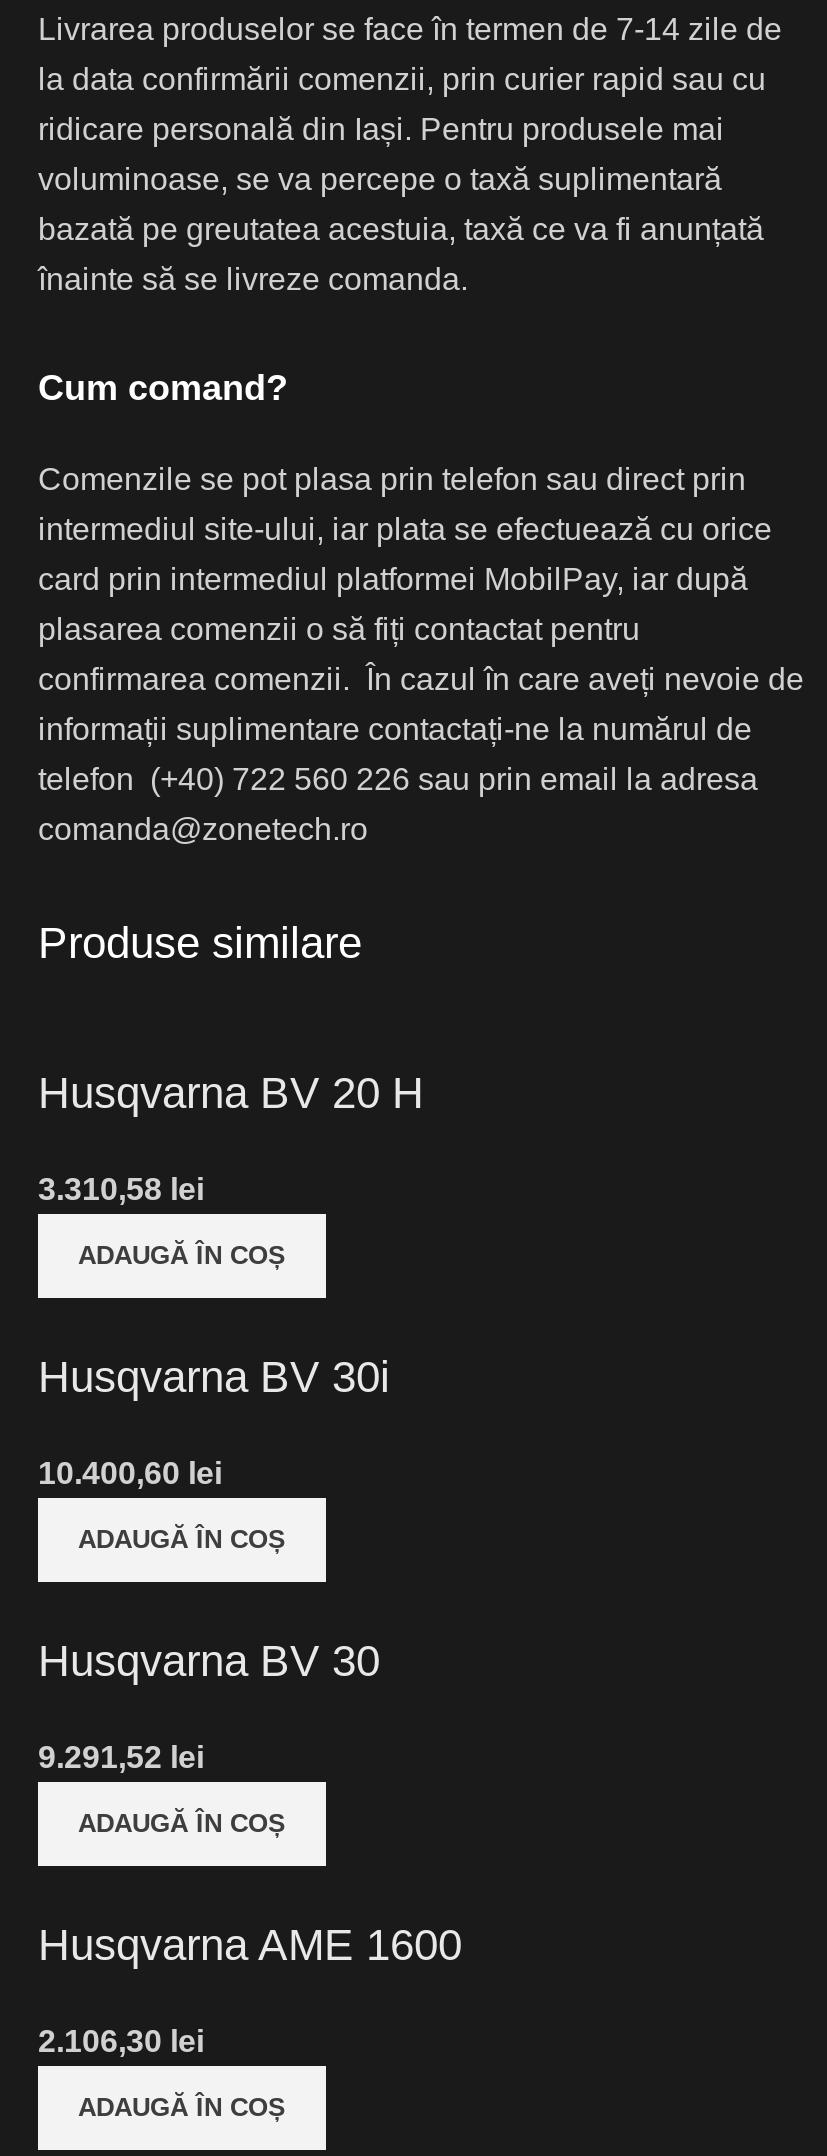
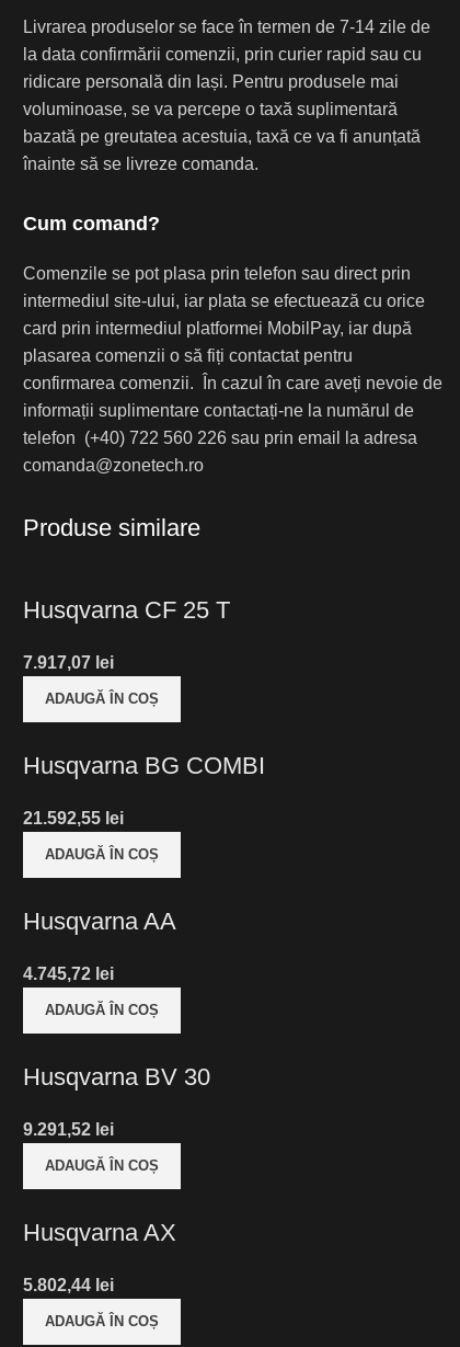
- Husqvarna BV 20 H
+ Husqvarna CF 25 T

- lei
+ 7.917,07 lei

- Husqvarna BV 30i
- lei
+ Husqvarna BG COMBI
+ 21.592,55 lei
+ ADAUGĂ ÎN COȘ
+ Husqvarna AA
+ 4.745,72 lei

- lei
+ 9.291,52 lei

- Husqvarna AME 1600
+ Husqvarna AX

- lei
+ 5.802,44 lei
